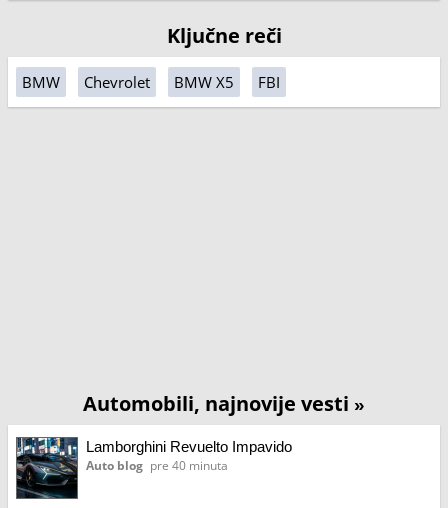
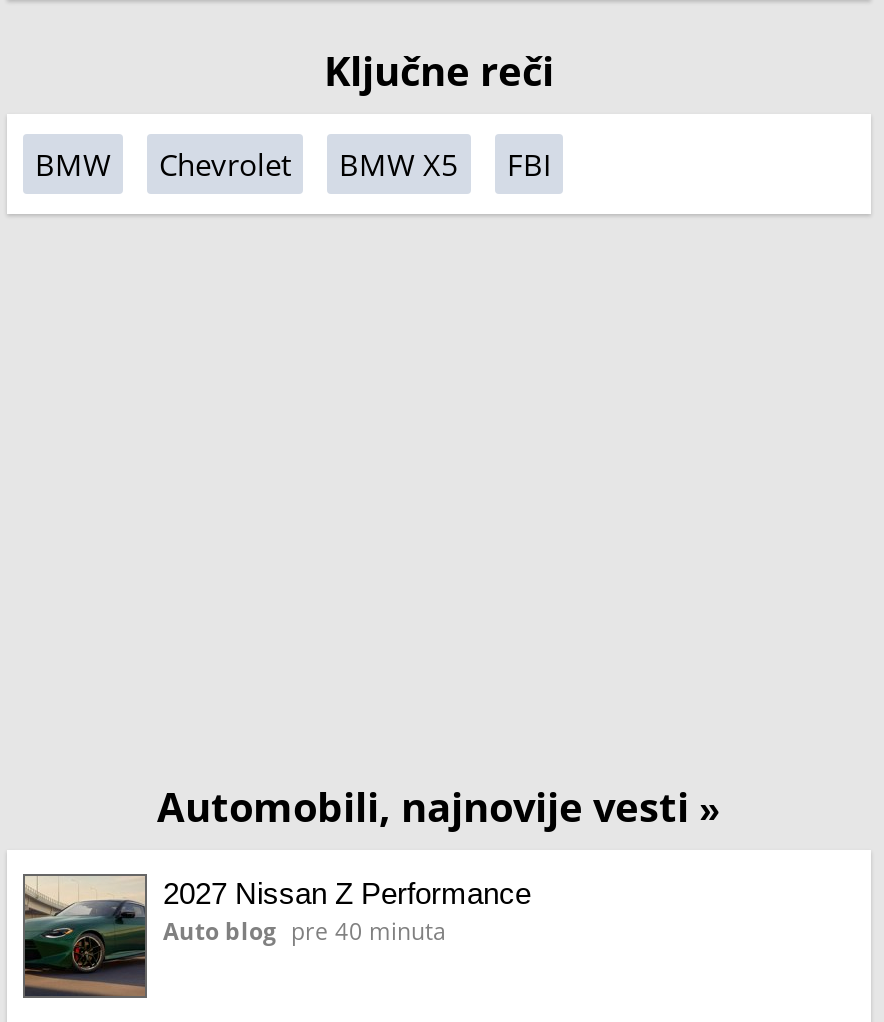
- [image]
- Lamborghini Revuelto Impavido
+ [image]
+ 2027 Nissan Z Performance
